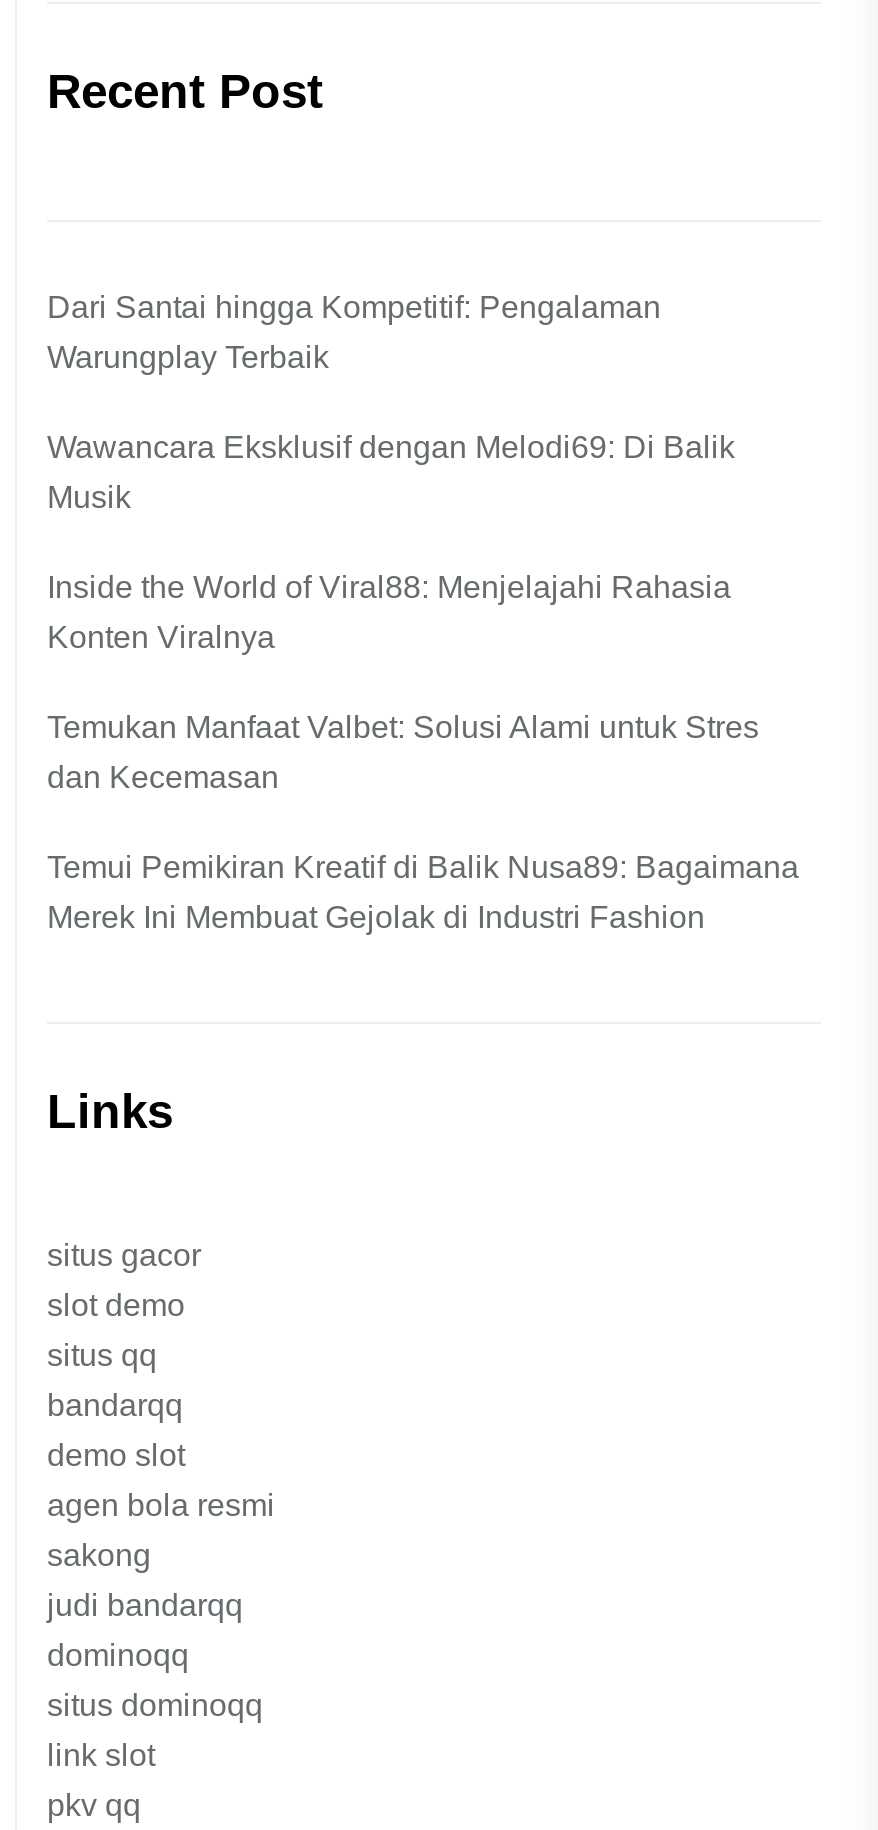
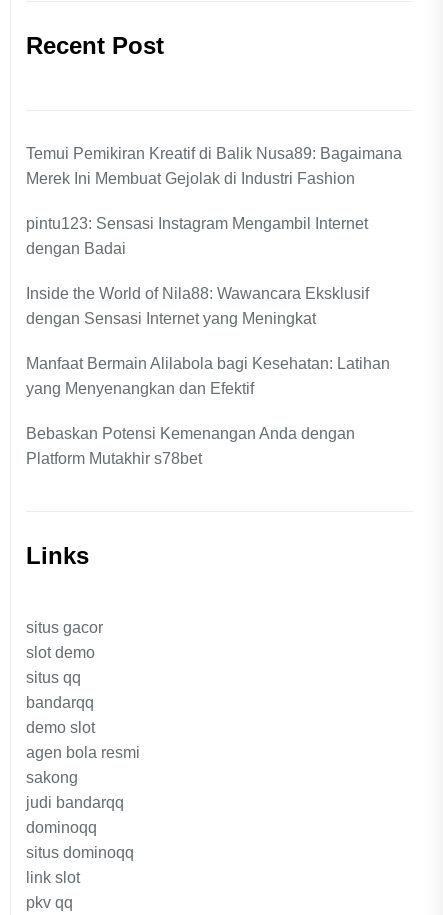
- Dari Santai hingga Kompetitif: Pengalaman
- Warungplay Terbaik
- Wawancara Eksklusif dengan Melodi69: Di Balik
- Musik
- Inside the World of Viral88: Menjelajahi Rahasia
- Konten Viralnya
- Temukan Manfaat Valbet: Solusi Alami untuk Stres
- dan Kecemasan

moved up: Temui Pemikiran Kreatif di Balik Nusa89: Bagaimana | Merek Ini Membuat Gejolak di Industri Fashion

+ pintu123: Sensasi Instagram Mengambil Internet
+ dengan Badai
+ Inside the World of Nila88: Wawancara Eksklusif
+ dengan Sensasi Internet yang Meningkat
+ Manfaat Bermain Alilabola bagi Kesehatan: Latihan
+ yang Menyenangkan dan Efektif
+ Bebaskan Potensi Kemenangan Anda dengan
+ Platform Mutakhir s78bet
